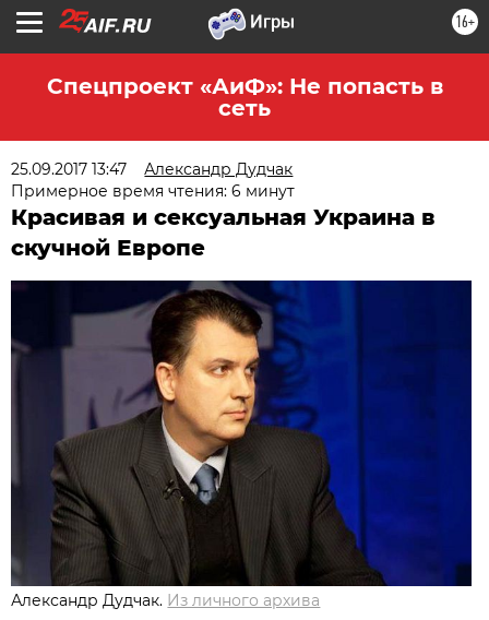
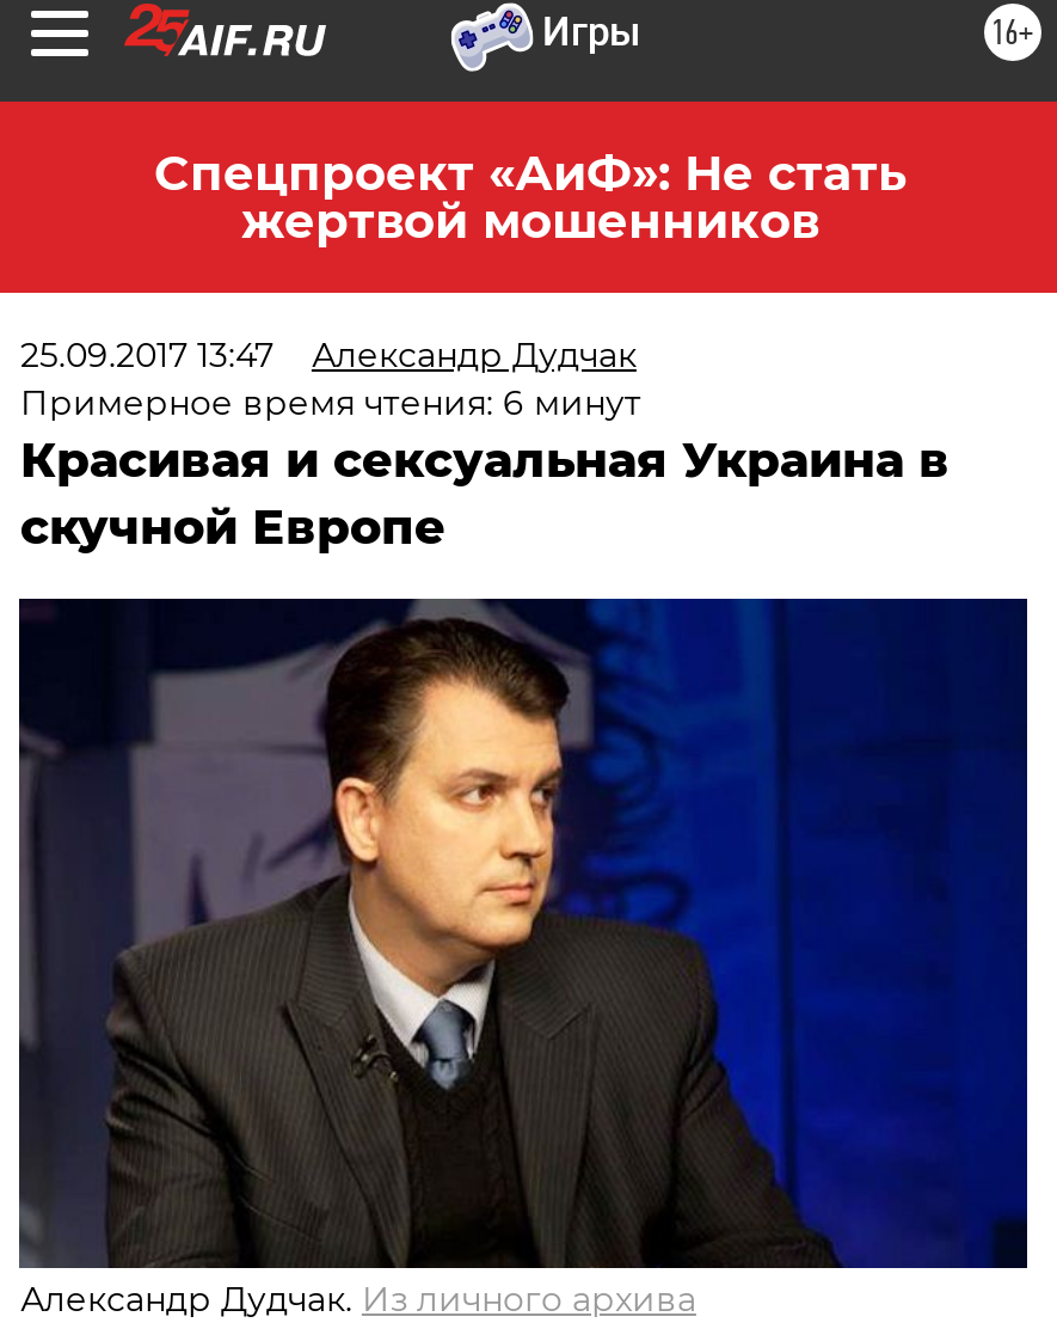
- Спецпроект «АиФ»: Не попасть в
- сеть
+ Спецпроект «АиФ»: Не стать
+ жертвой мошенников
